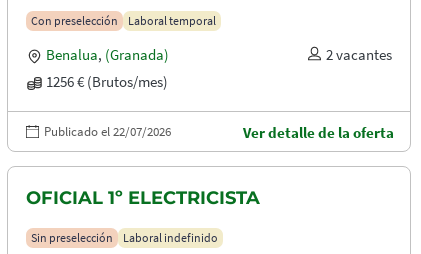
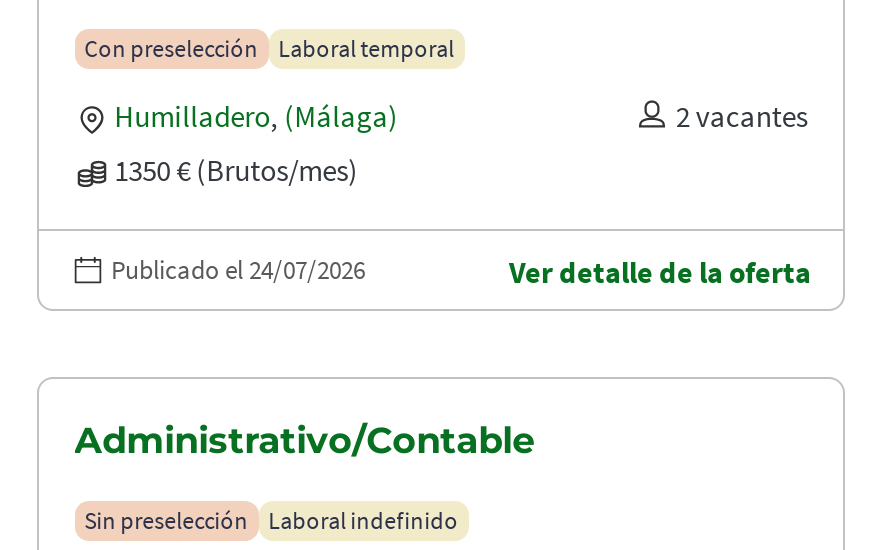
- Benalua, (Granada)
+ Humilladero, (Málaga)

- 1256 € (Brutos/mes)
+ 1350 € (Brutos/mes)

- Publicado el 22/07/2026
+ Publicado el 24/07/2026

- OFICIAL 1º ELECTRICISTA
+ Administrativo/Contable
